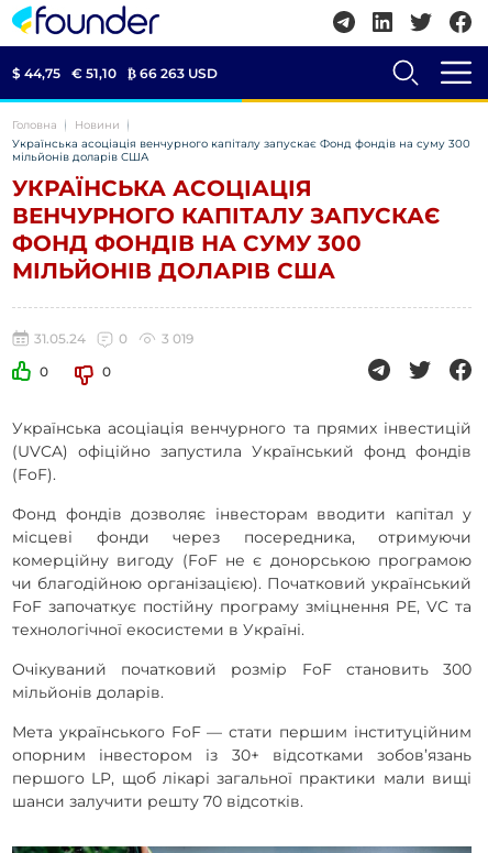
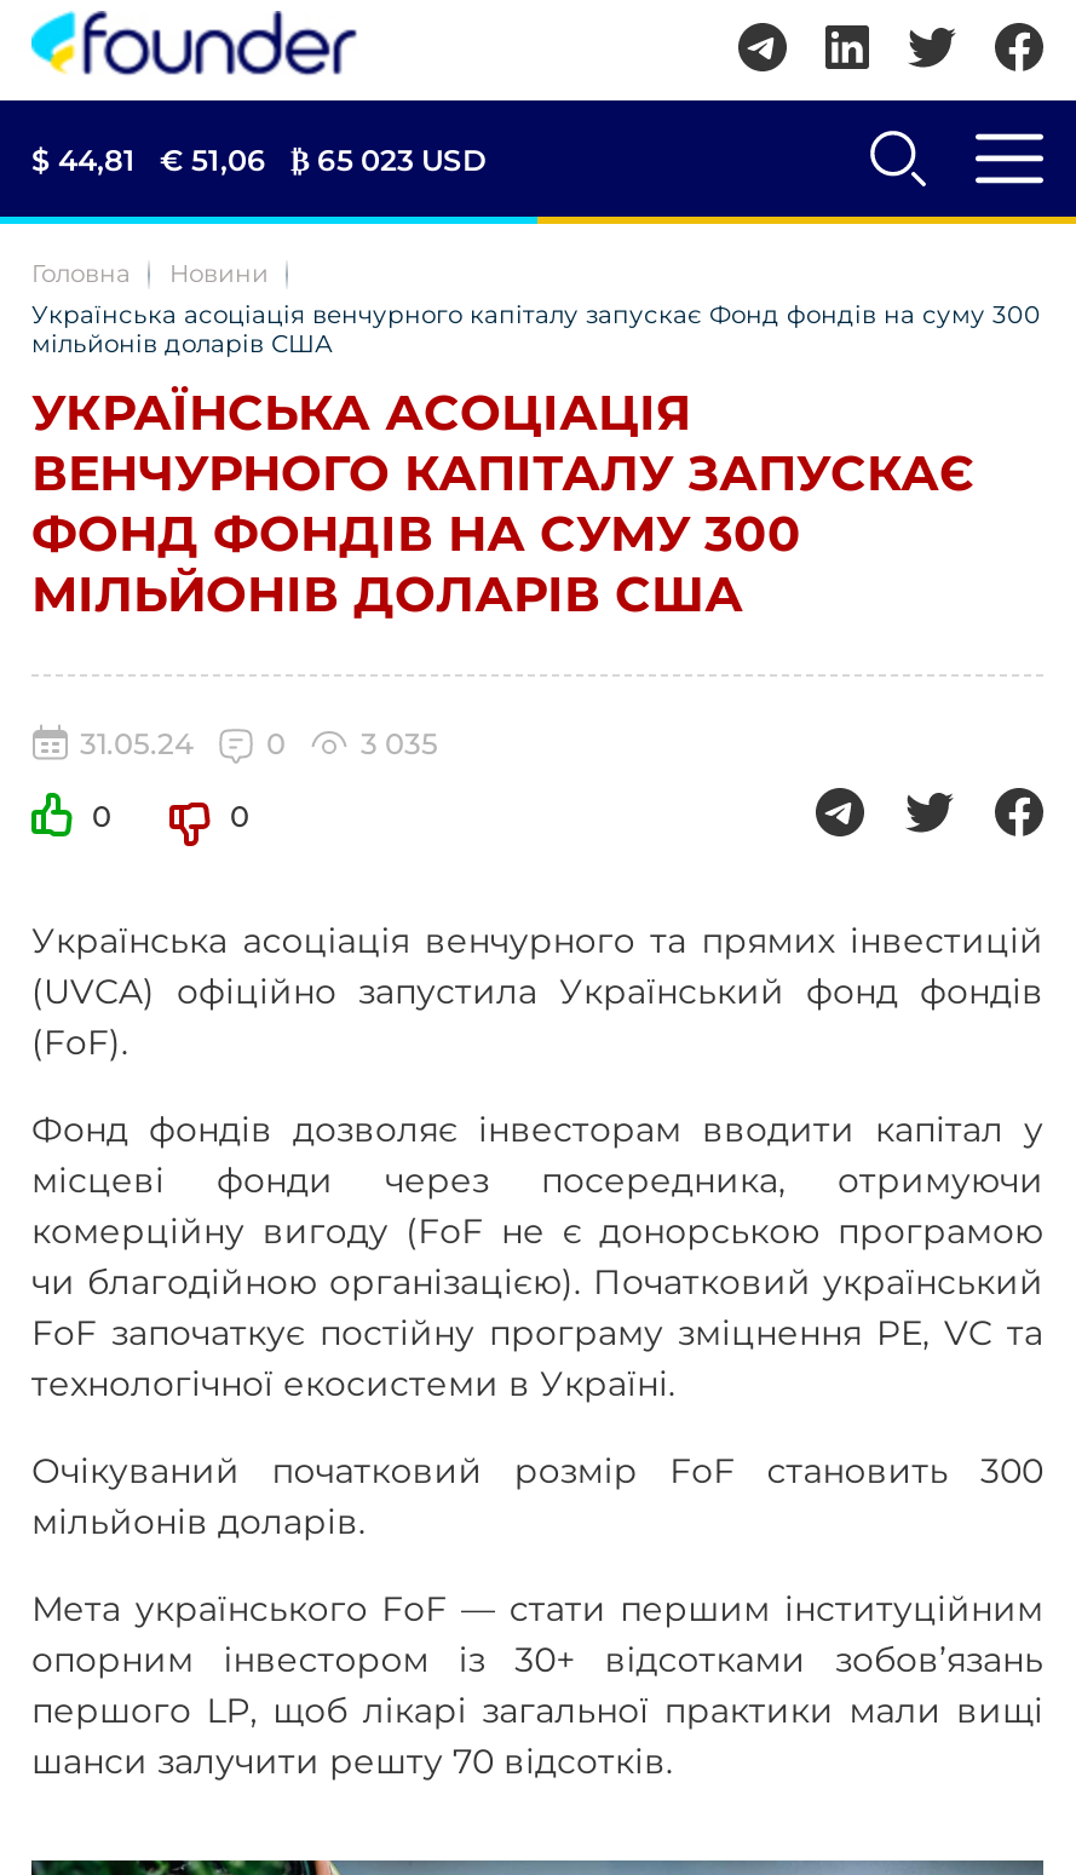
- $ 44,75
+ $ 44,81

- € 51,10
+ € 51,06

- ₿ 66 263 USD
+ ₿ 65 023 USD

- 3 019
+ 3 035
